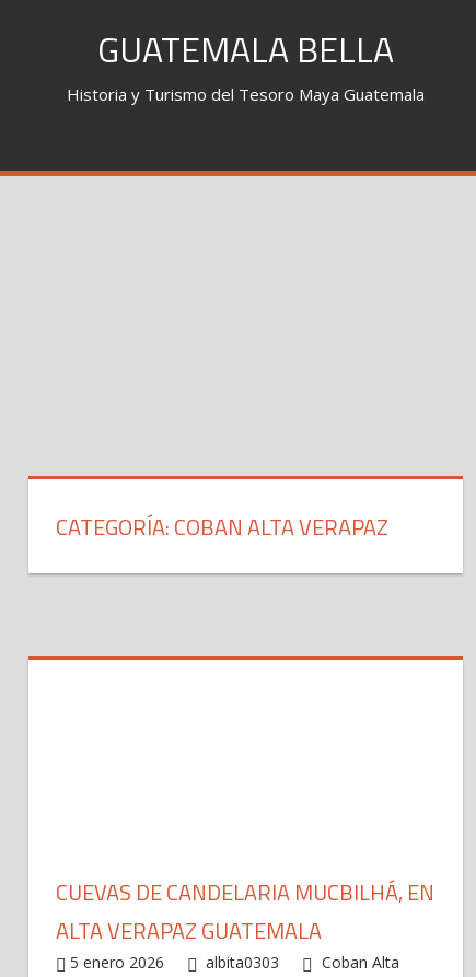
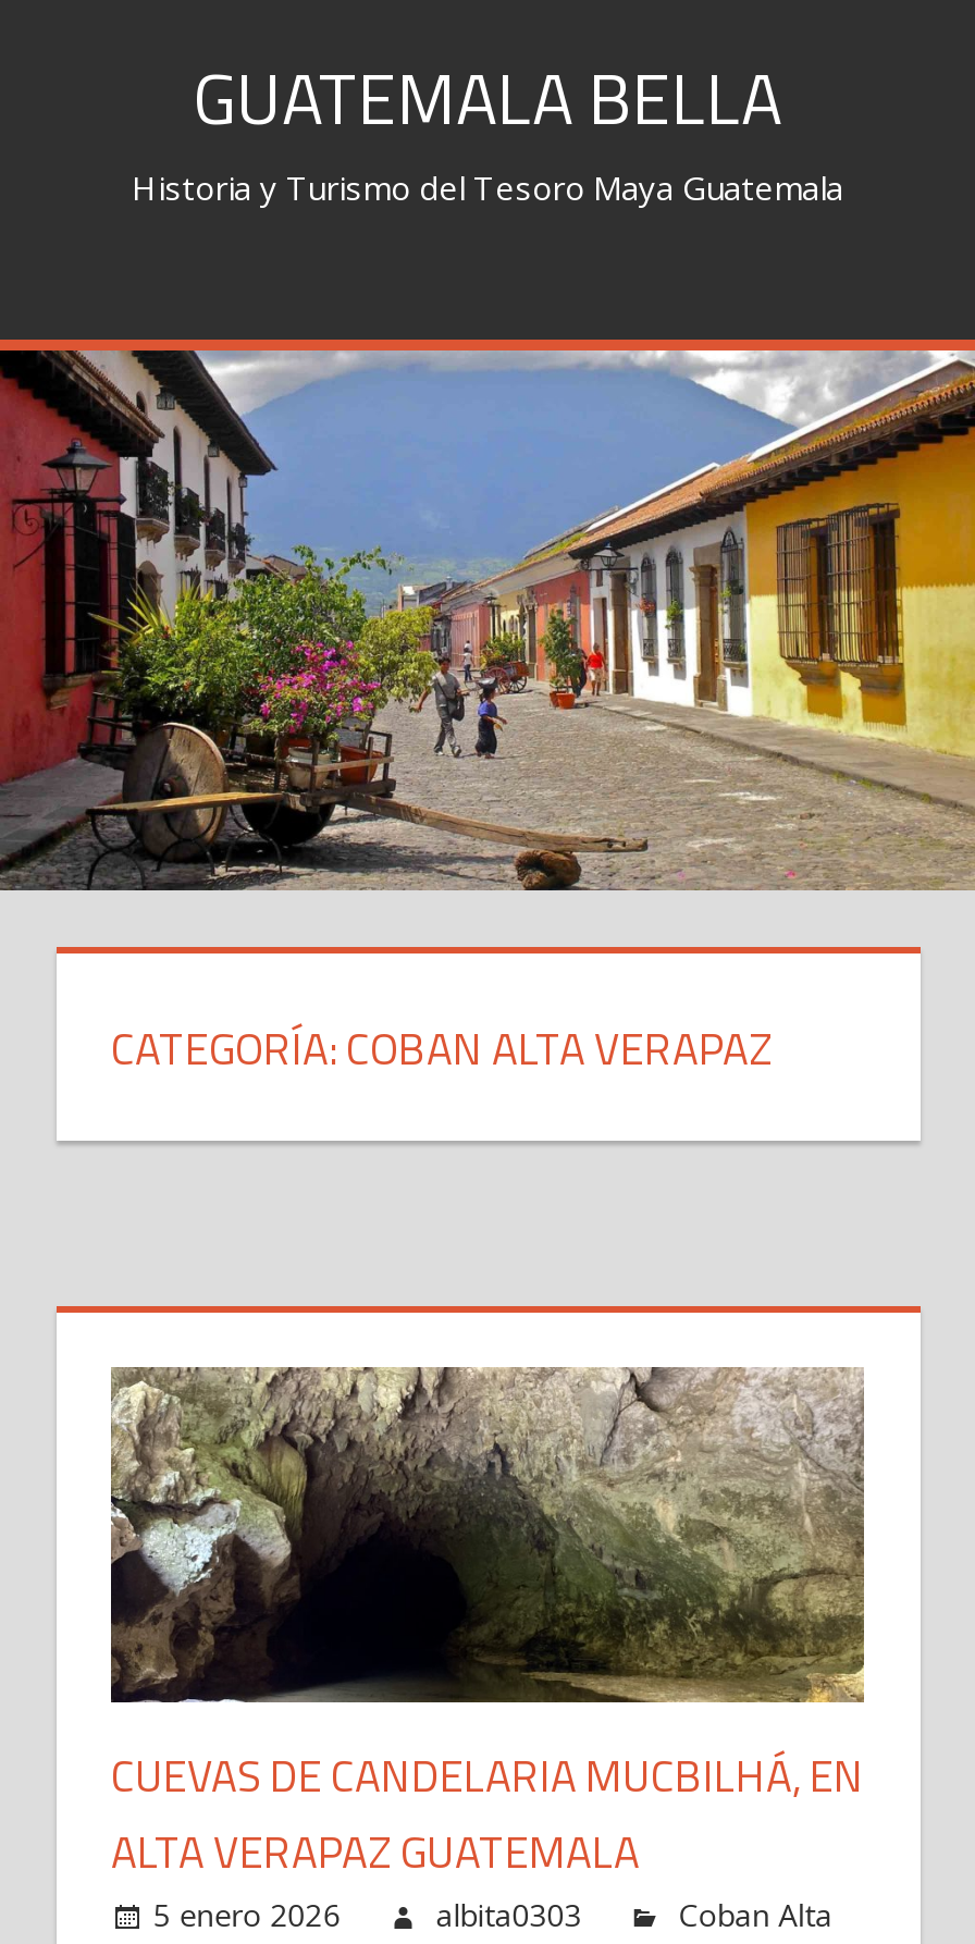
+ [image]

+ [image]
